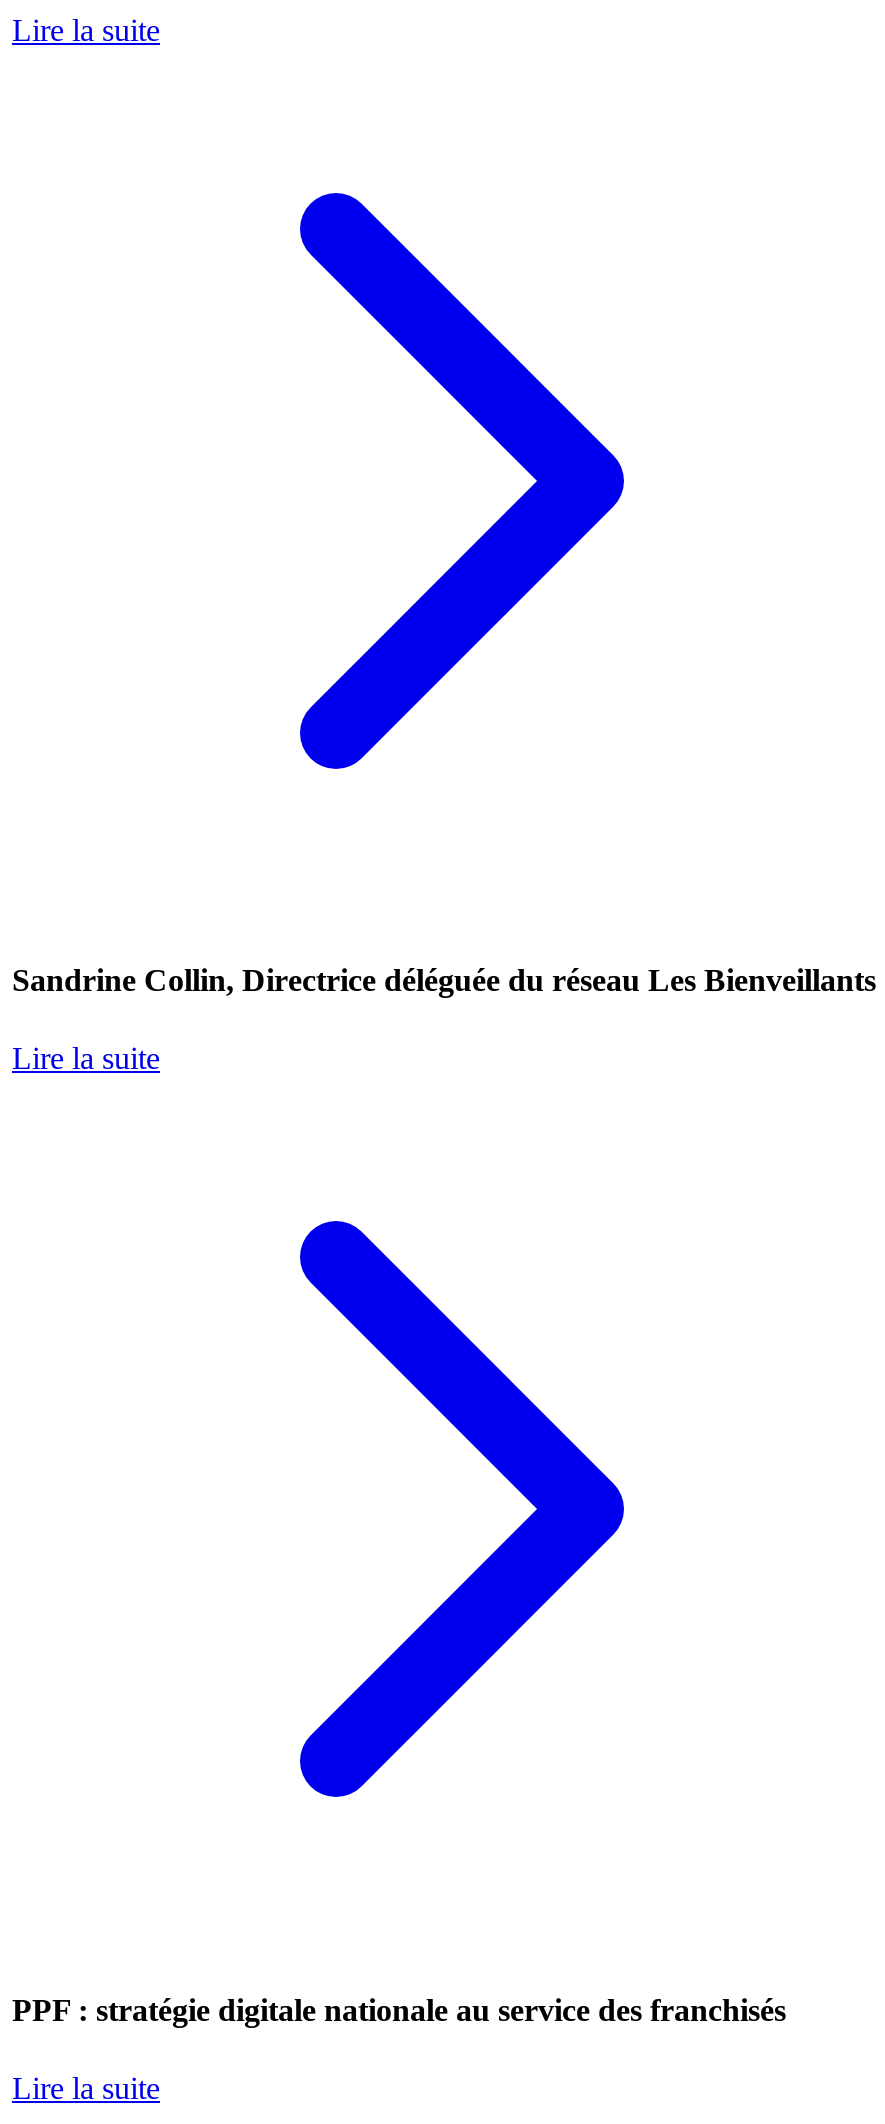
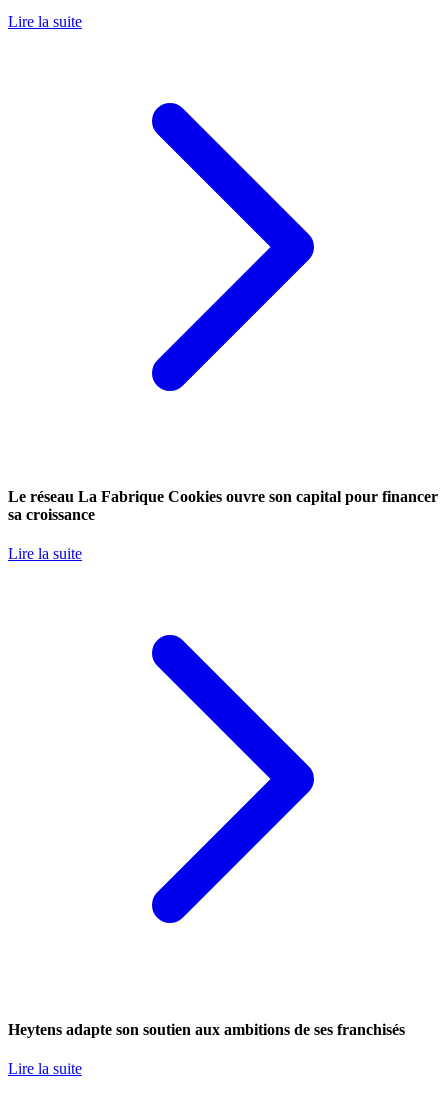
- Sandrine Collin, Directrice déléguée du réseau Les Bienveillants
+ Le réseau La Fabrique Cookies ouvre son capital pour financer
+ sa croissance

- PPF : stratégie digitale nationale au service des franchisés
+ Heytens adapte son soutien aux ambitions de ses franchisés
